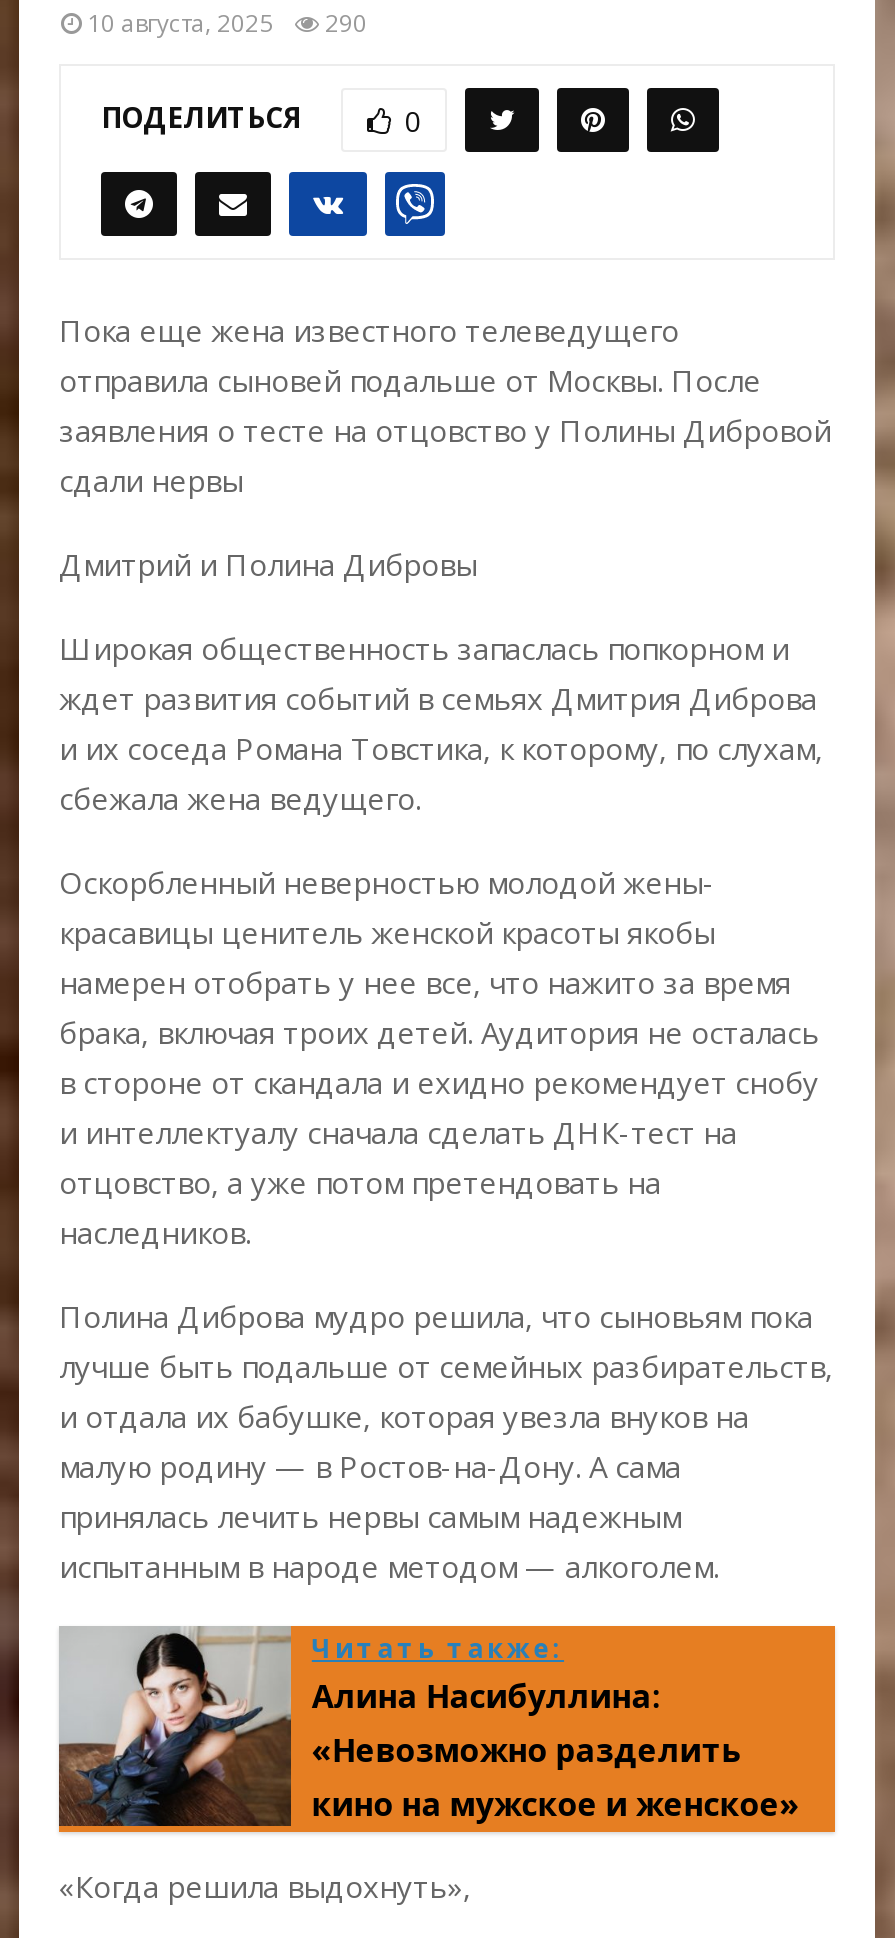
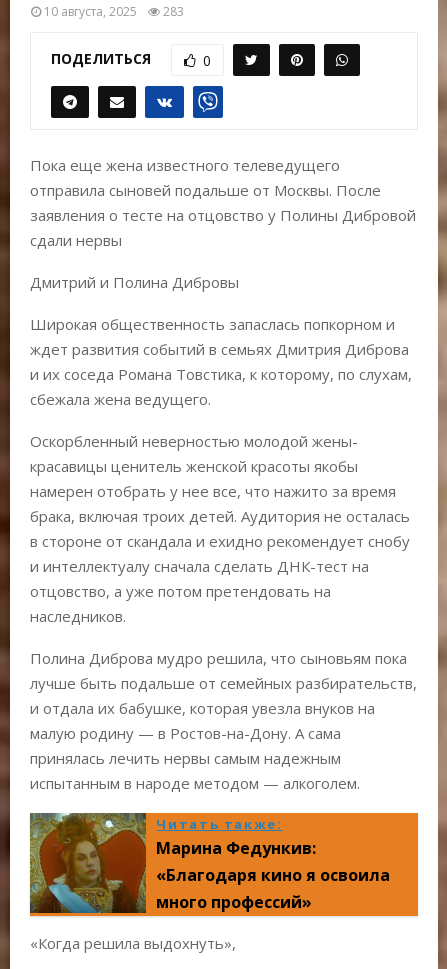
- 290
+ 283

- [image]
- Алина Насибуллина:
- «Невозможно разделить
- кино на мужское и женское»
+ [image]
+ Марина Федункив:
+ «Благодаря кино я освоила
+ много профессий»
